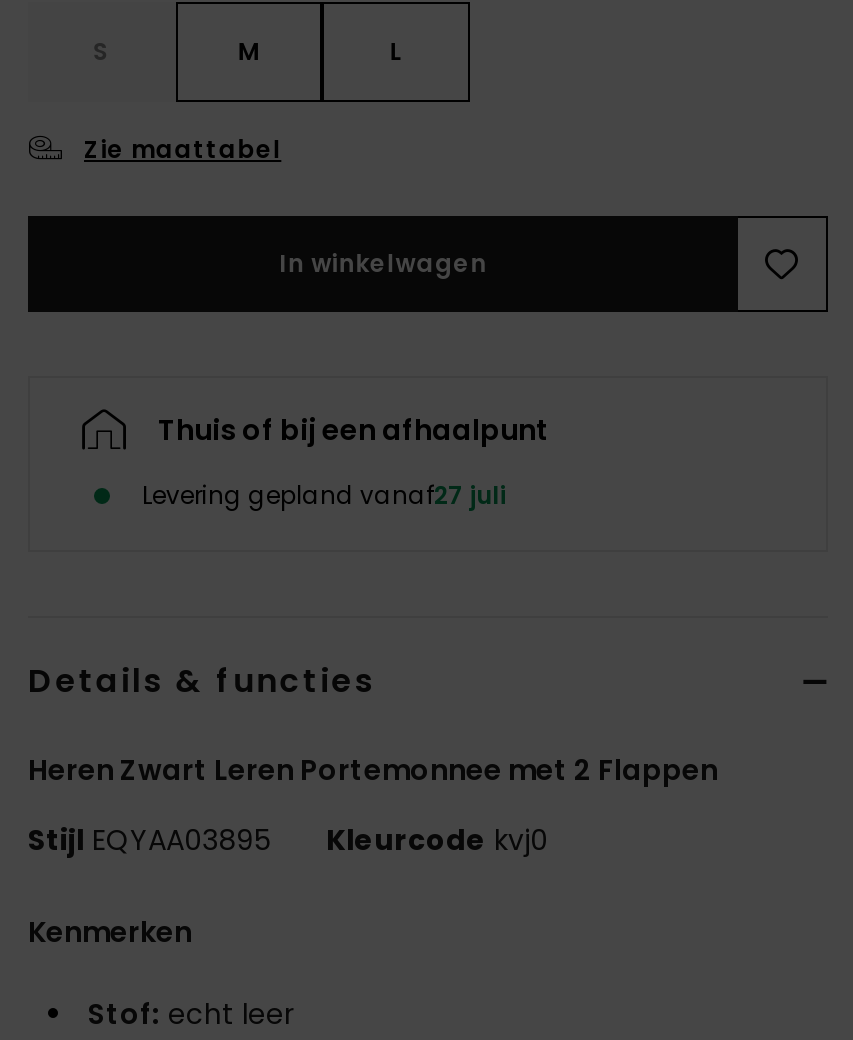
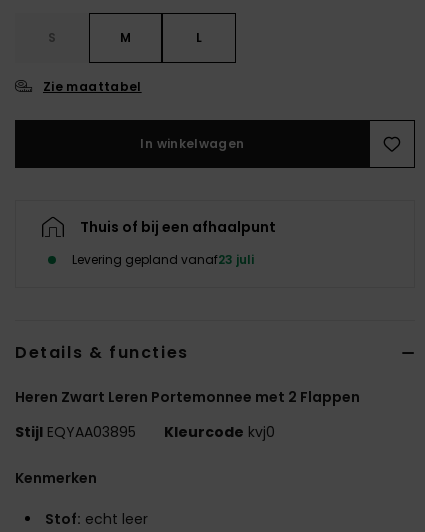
- Levering gepland vanaf27 juli
+ Levering gepland vanaf23 juli
